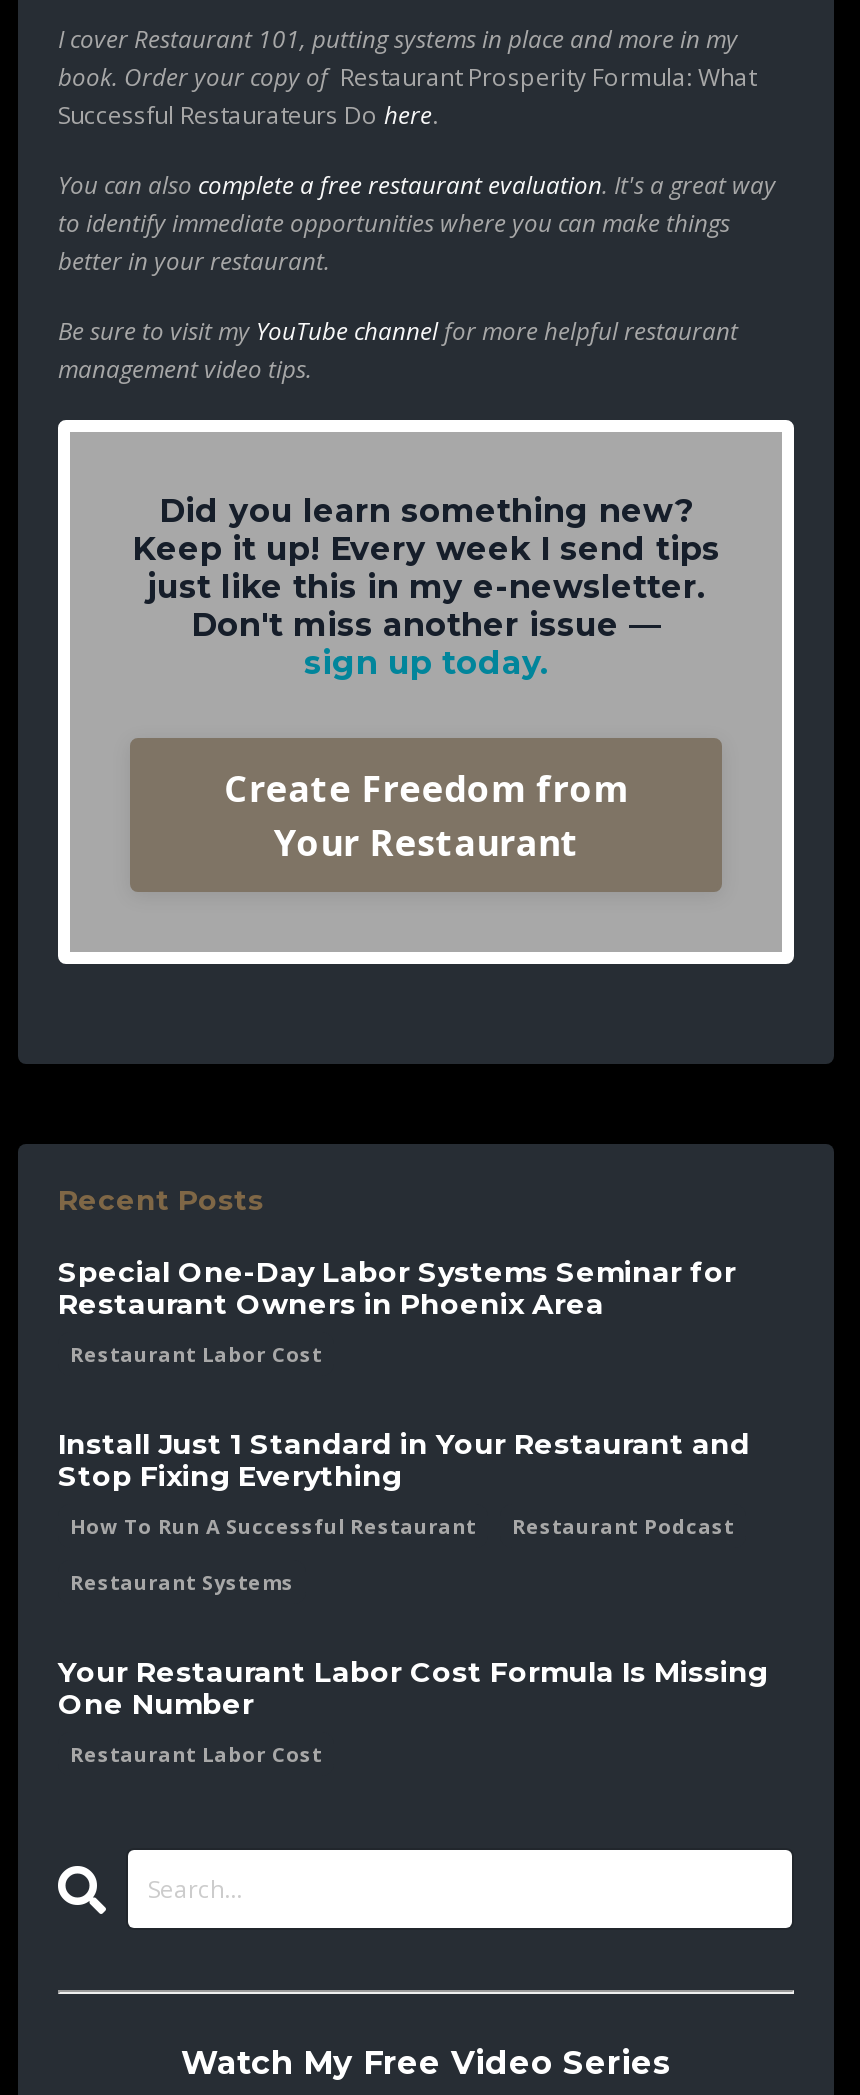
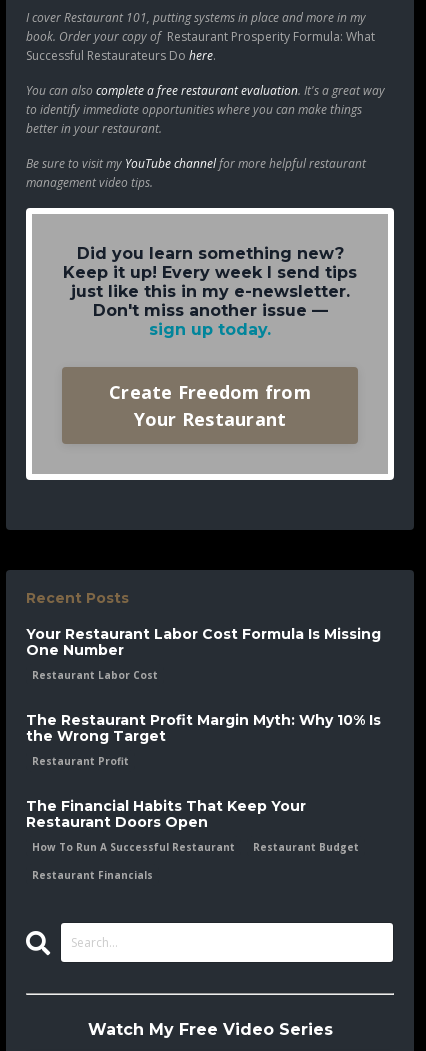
- Special One-Day Labor Systems Seminar for
- Restaurant Owners in Phoenix Area
- Restaurant Labor Cost
- Install Just 1 Standard in Your Restaurant and
- Stop Fixing Everything
- Restaurant Podcast
- Restaurant Systems

moved down: How To Run A Successful Restaurant

moved up: Your Restaurant Labor Cost Formula Is Missing | One Number | Restaurant Labor Cost

+ The Restaurant Profit Margin Myth: Why 10% Is
+ the Wrong Target
+ Restaurant Profit
+ The Financial Habits That Keep Your
+ Restaurant Doors Open
+ Restaurant Budget
+ Restaurant Financials
